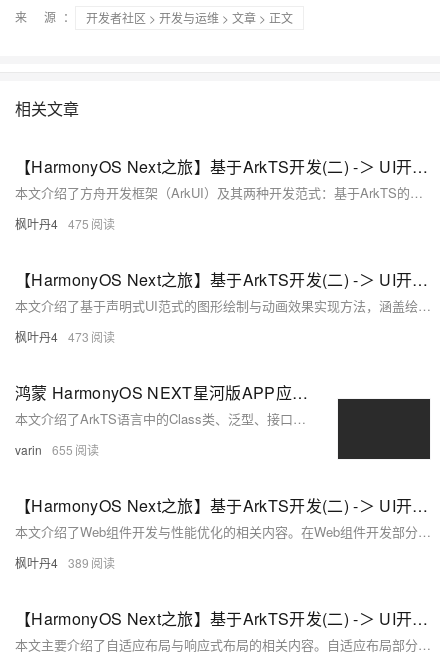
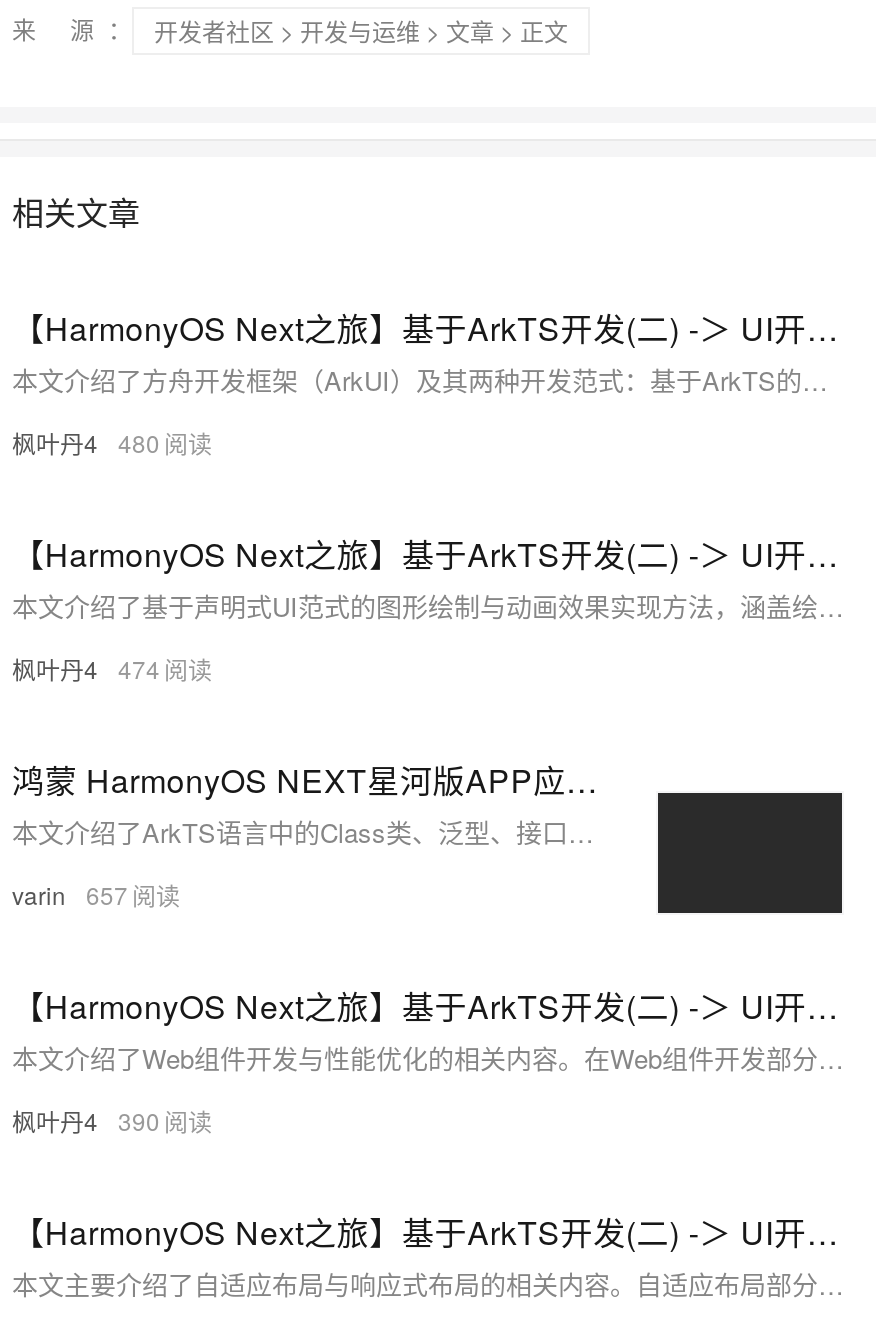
- 枫叶丹4 475
+ 枫叶丹4 480

- 枫叶丹4 473
+ 枫叶丹4 474

- varin 655
+ varin 657

- 枫叶丹4 389
+ 枫叶丹4 390
